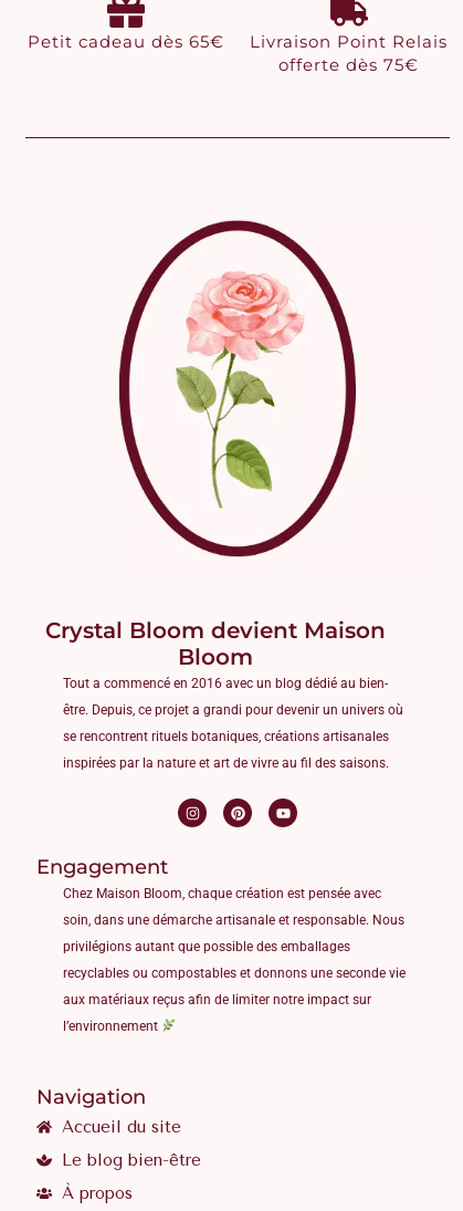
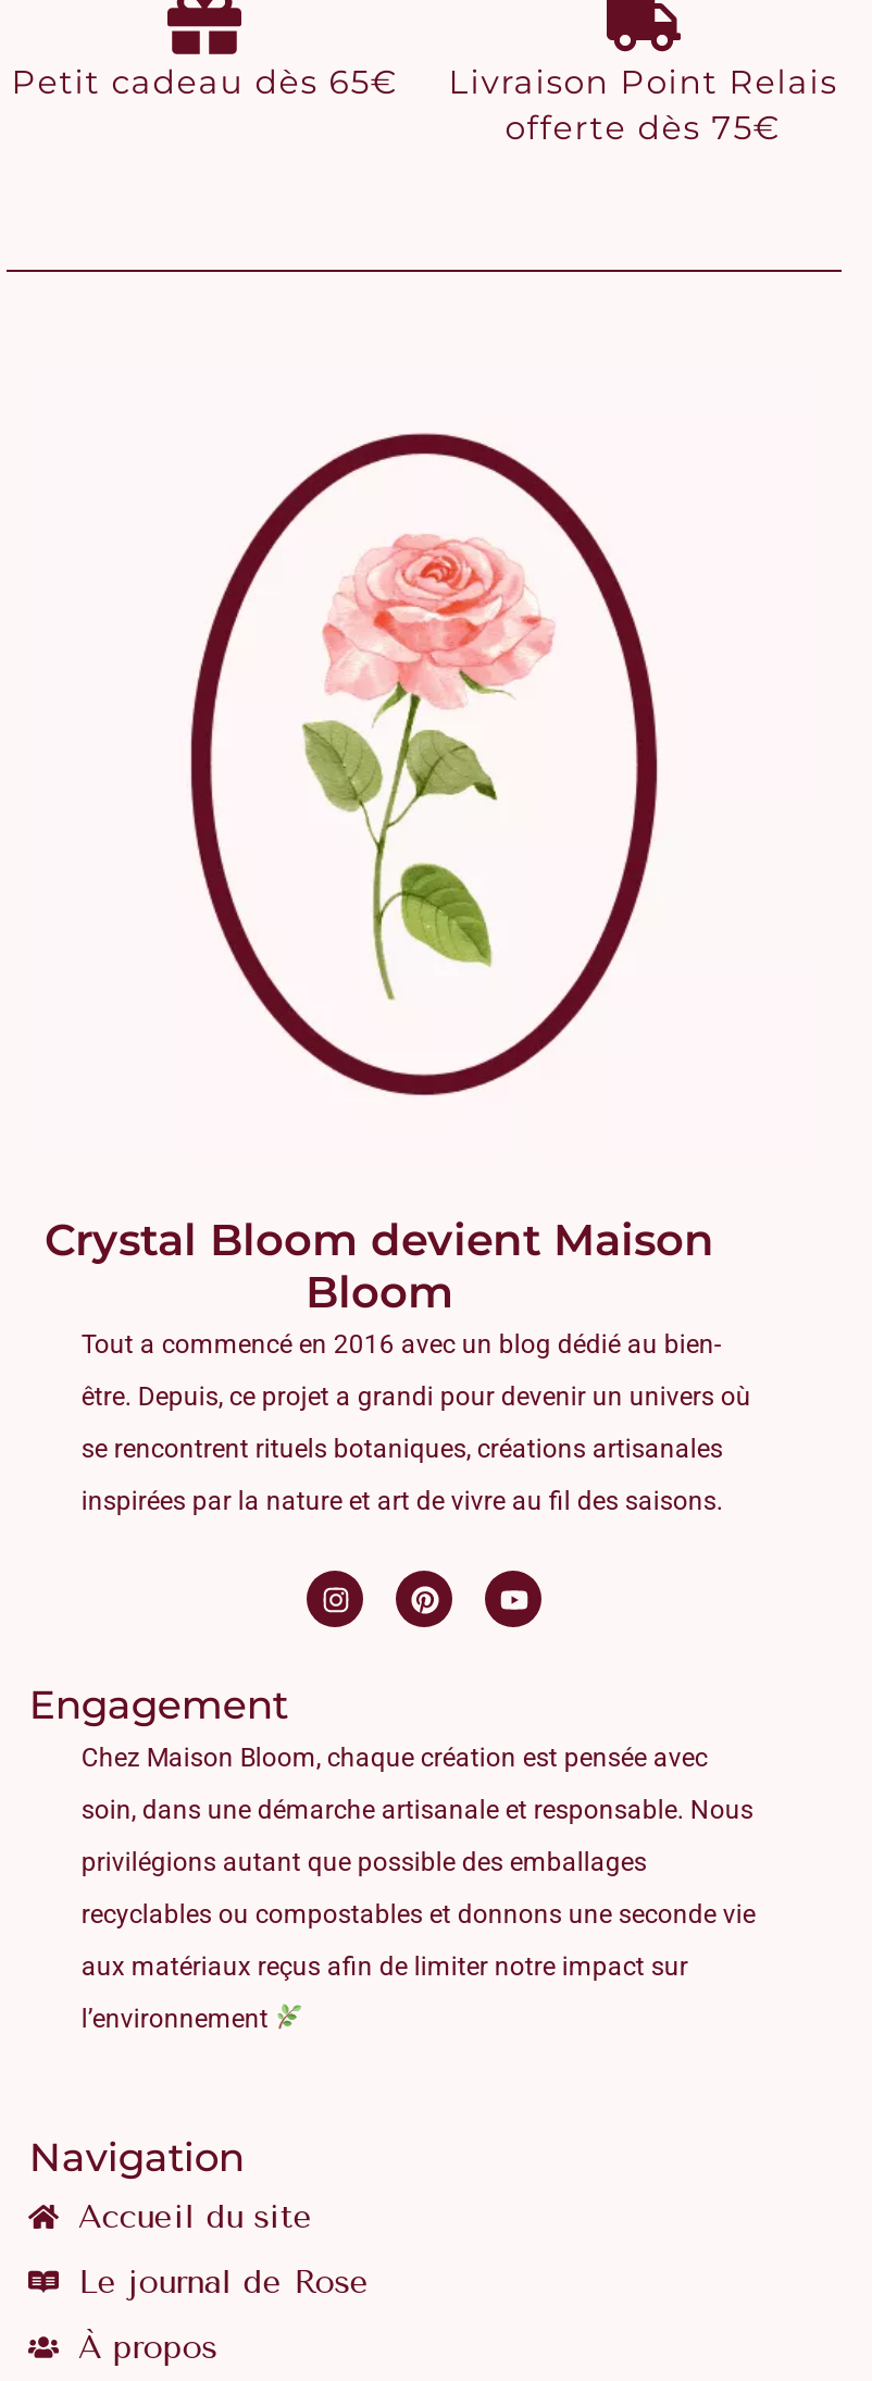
- Le blog bien-être
+ Le journal de Rose
